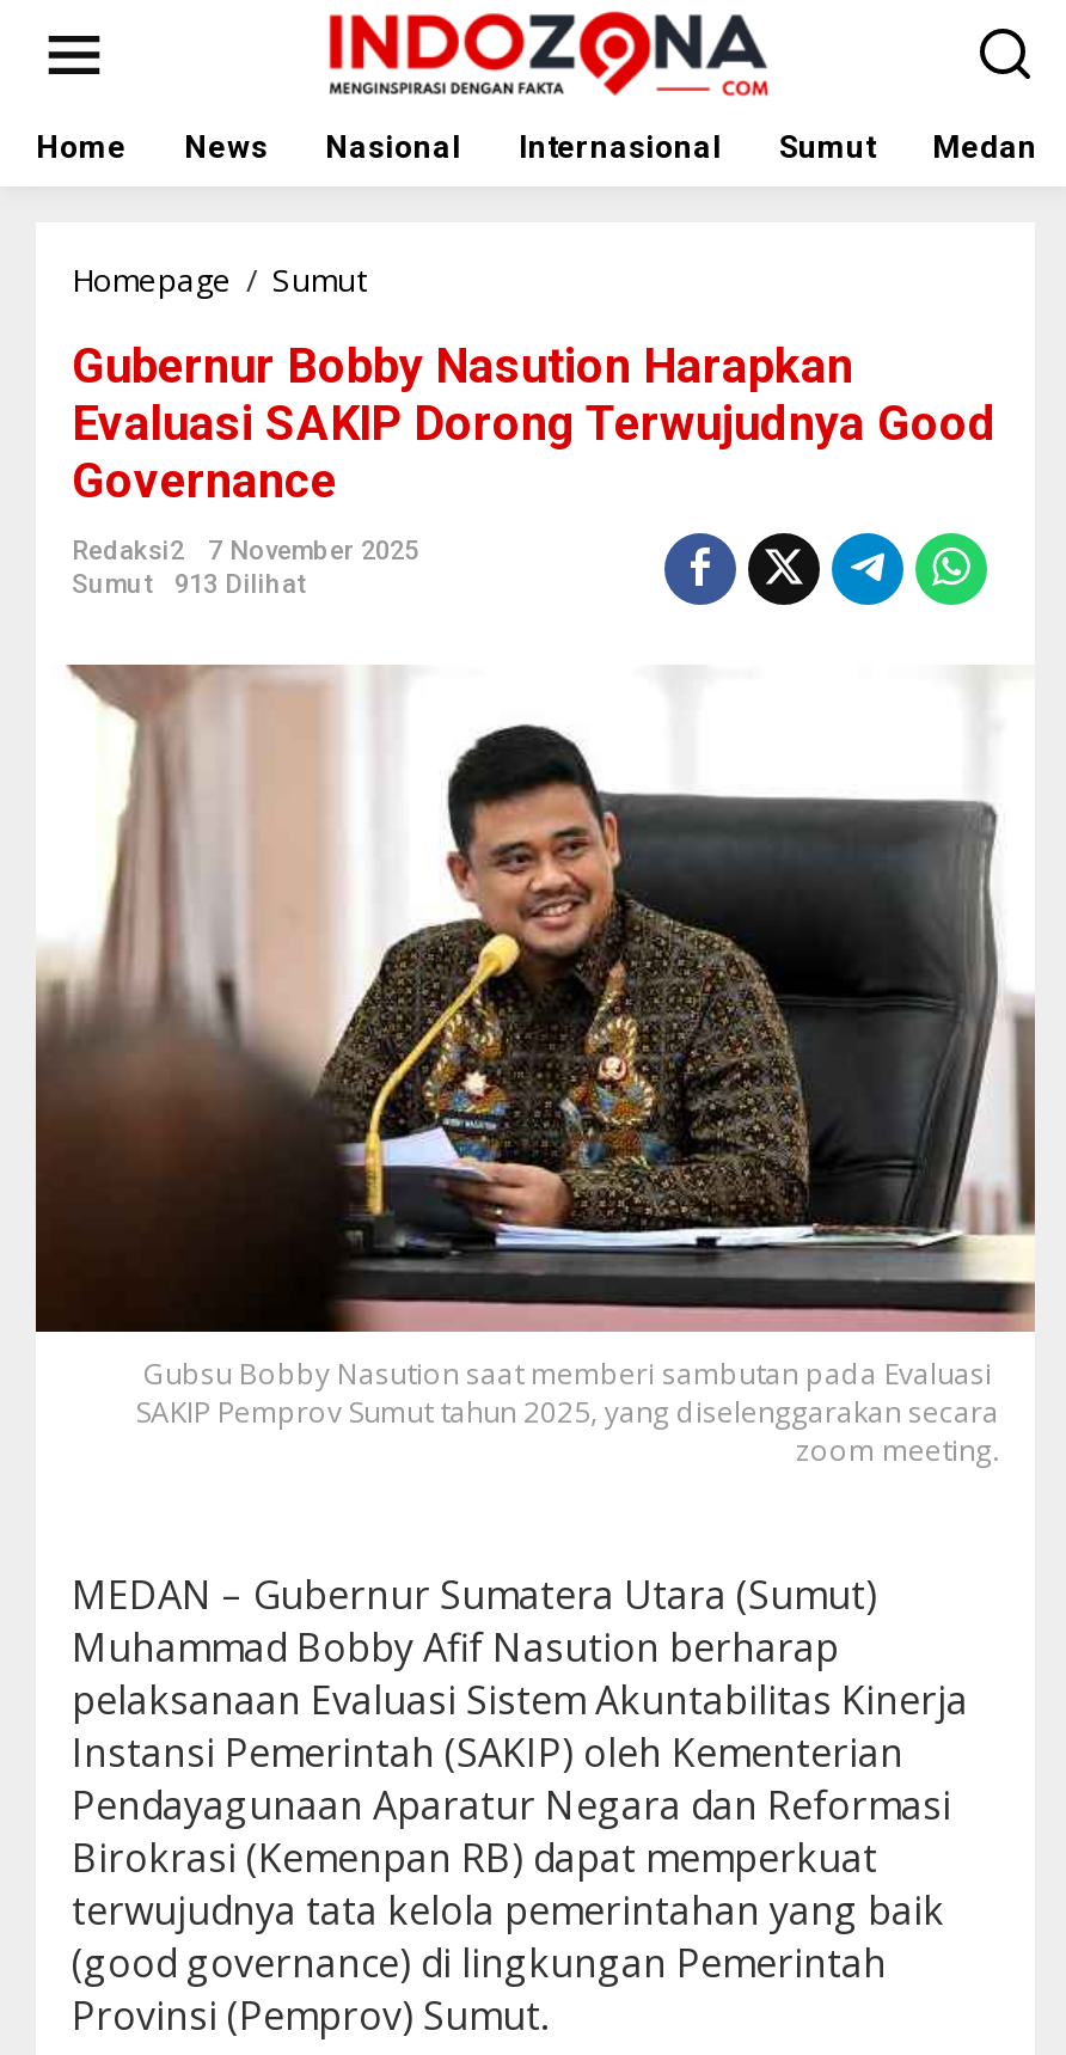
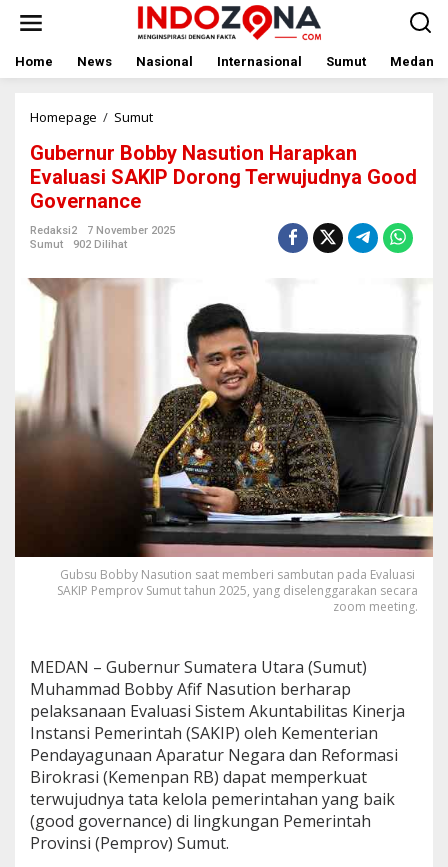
- 913 Dilihat
+ 902 Dilihat
